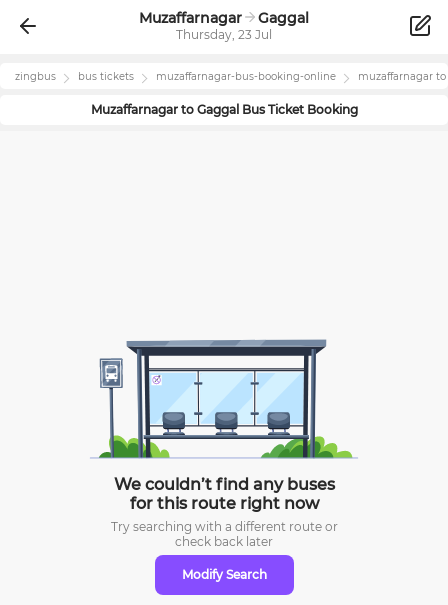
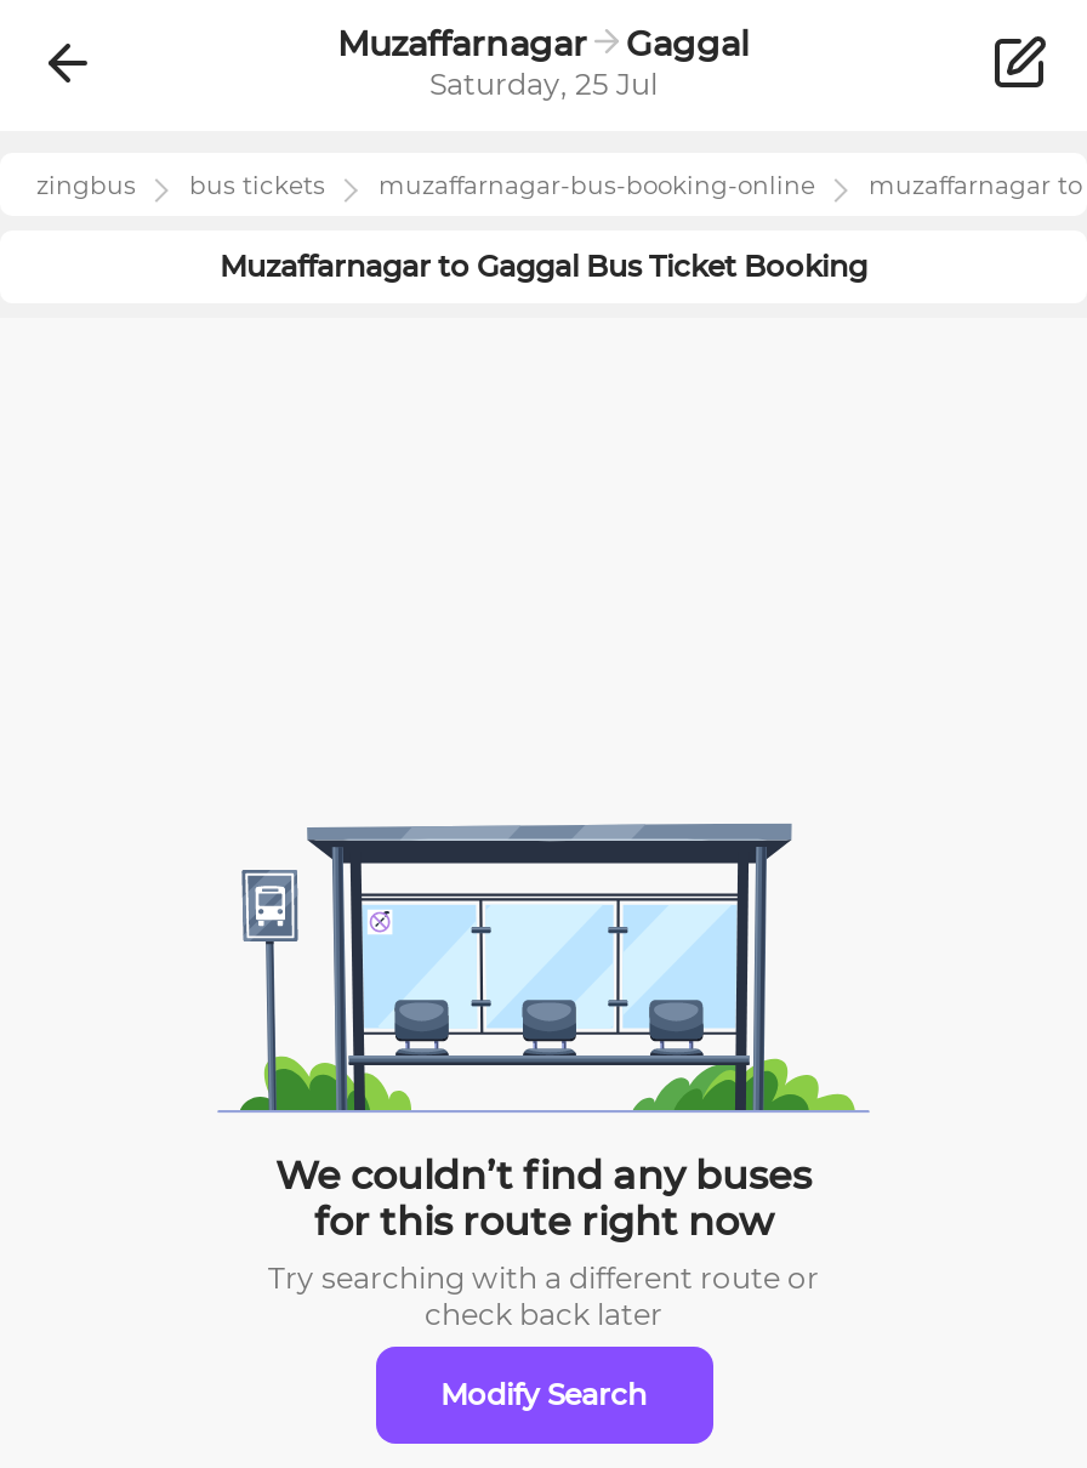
- Thursday, 23 Jul
+ Saturday, 25 Jul
